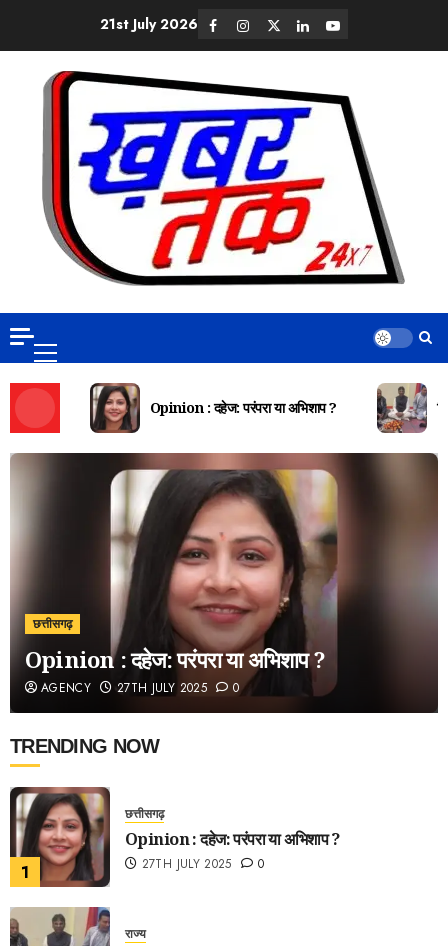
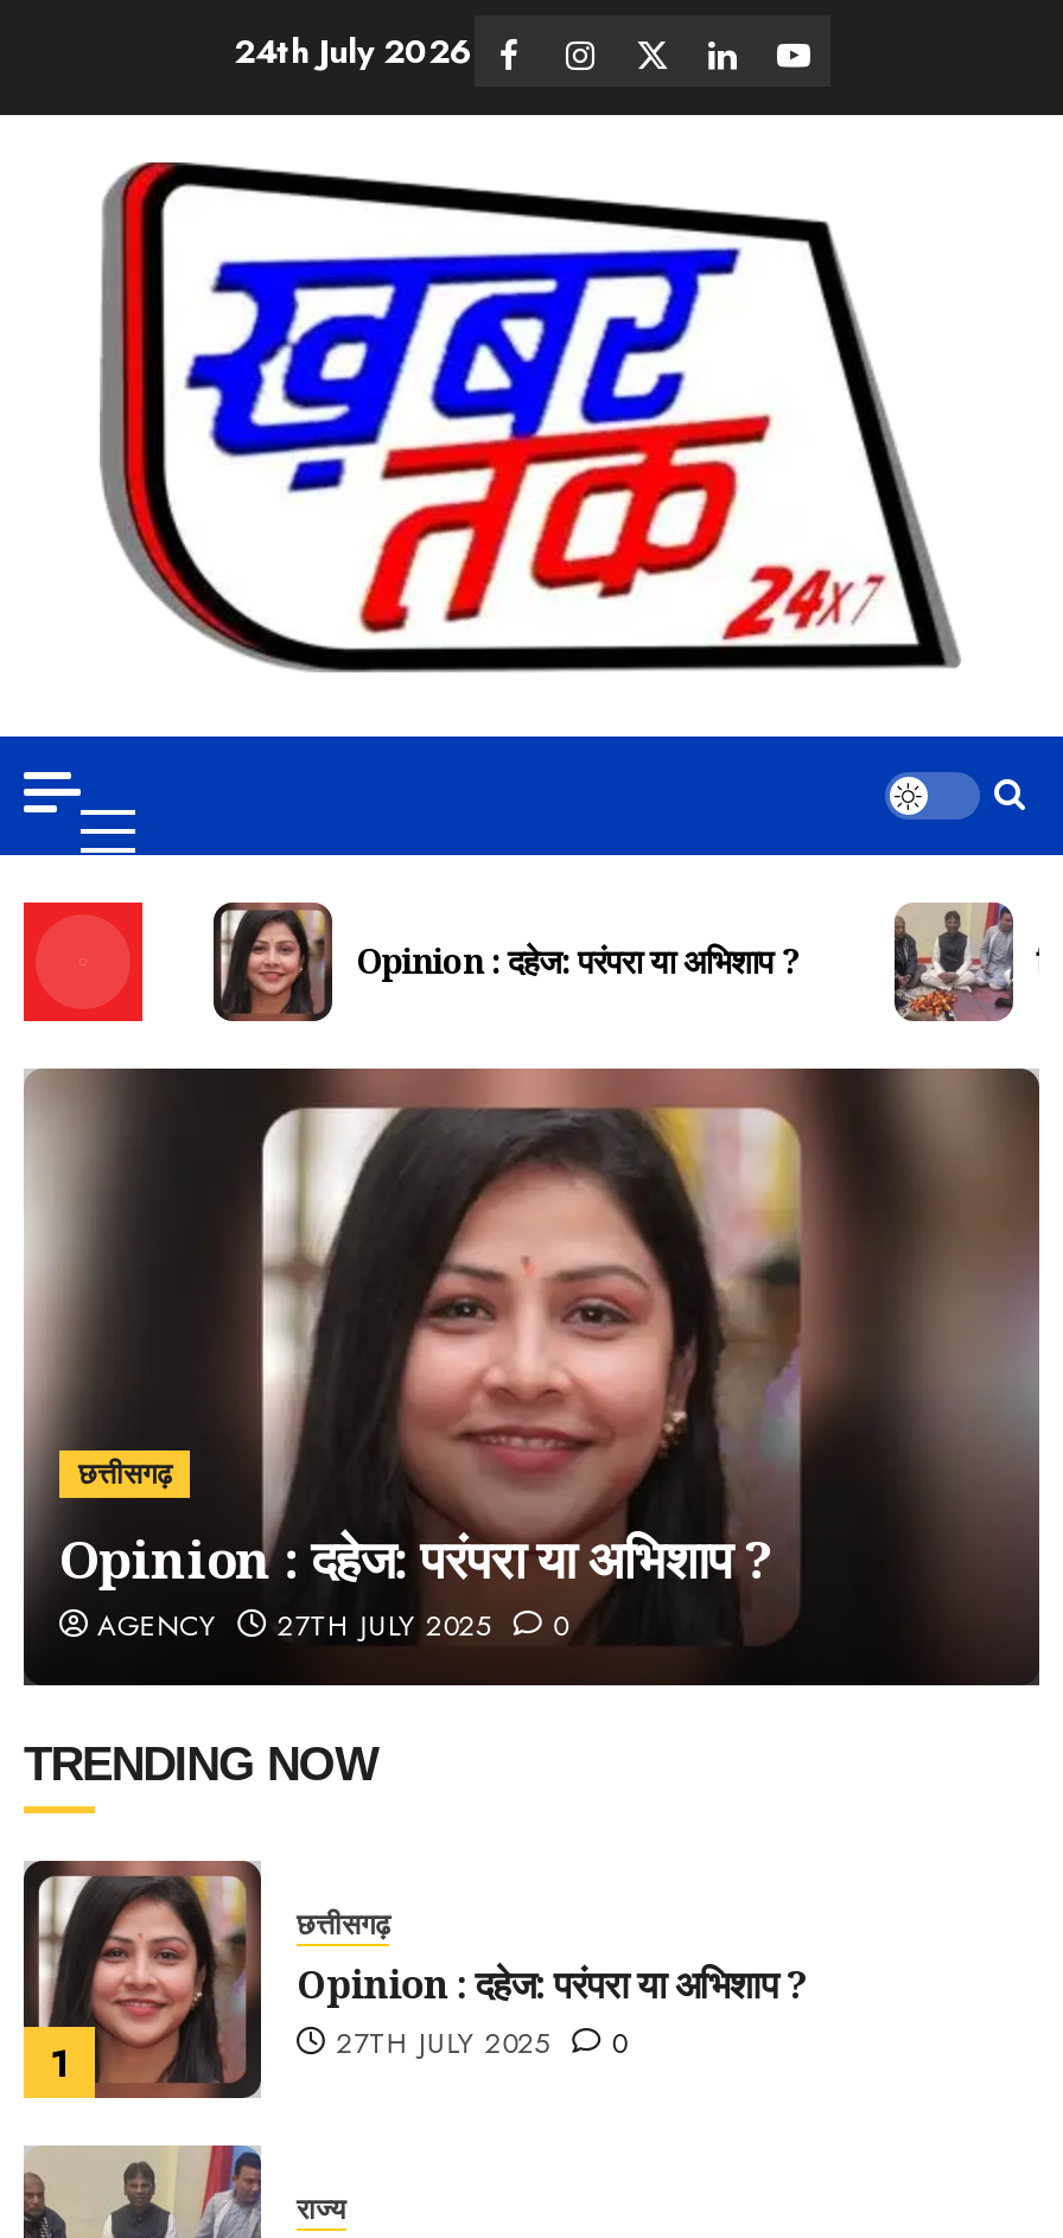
- 21st July 2026
+ 24th July 2026
